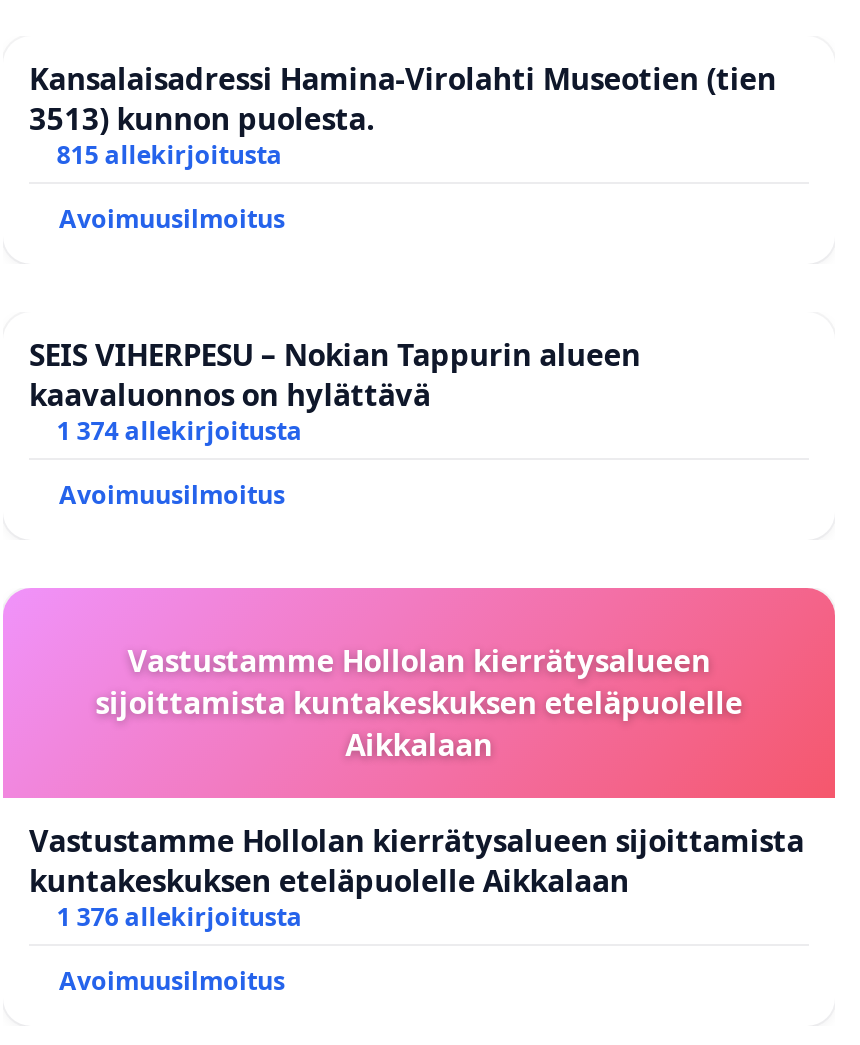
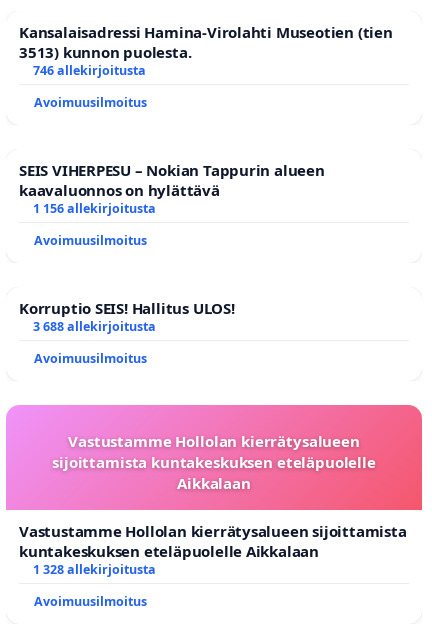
- 815 allekirjoitusta
+ 746 allekirjoitusta

- 1 374 allekirjoitusta
+ 1 156 allekirjoitusta
+ Avoimuusilmoitus
+ Korruptio SEIS! Hallitus ULOS!
+ 3 688 allekirjoitusta

- 1 376 allekirjoitusta
+ 1 328 allekirjoitusta
